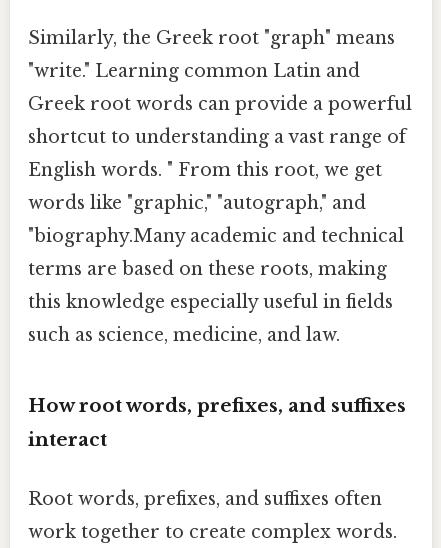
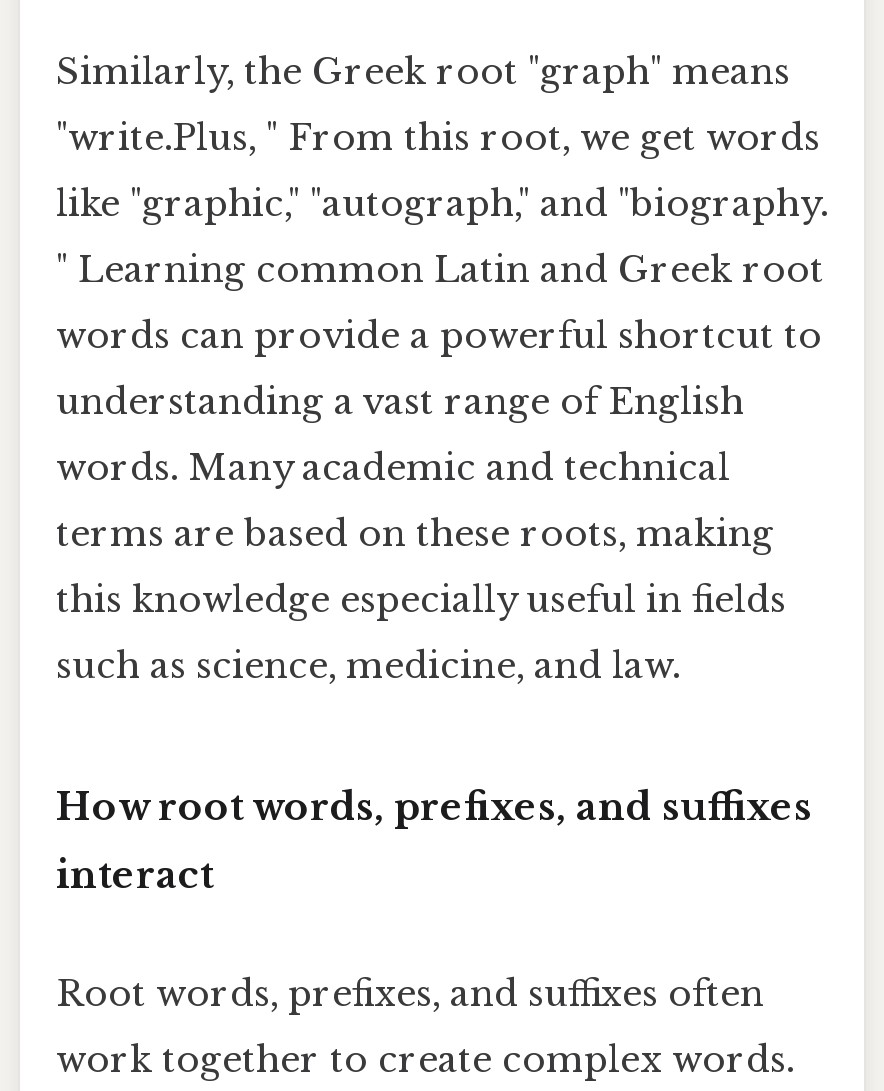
- "write." Learning common Latin and
+ "write.Plus, " From this root, we get words

- Greek root words can provide a powerful
+ like "graphic," "autograph," and "biography.

- shortcut to understanding a vast range of
+ " Learning common Latin and Greek root

- English words. " From this root, we get
+ words can provide a powerful shortcut to

- words like "graphic," "autograph," and
+ understanding a vast range of English

- "biography.Many academic and technical
+ words. Many academic and technical
